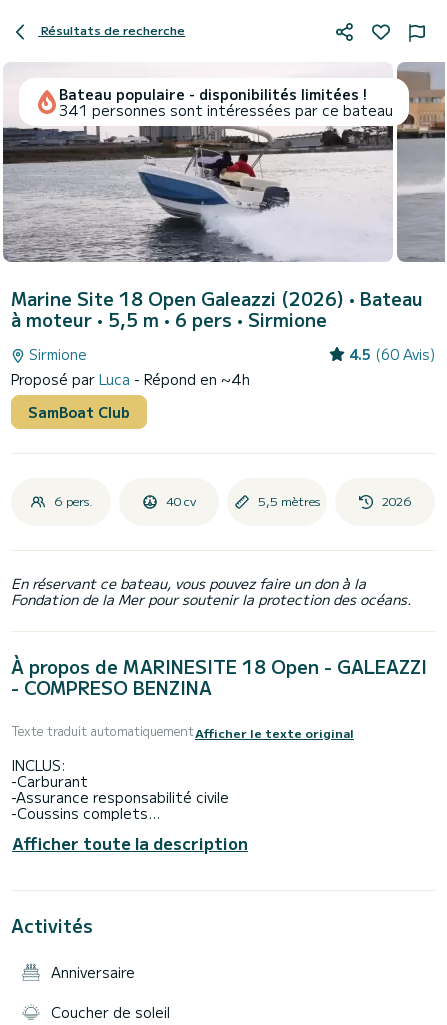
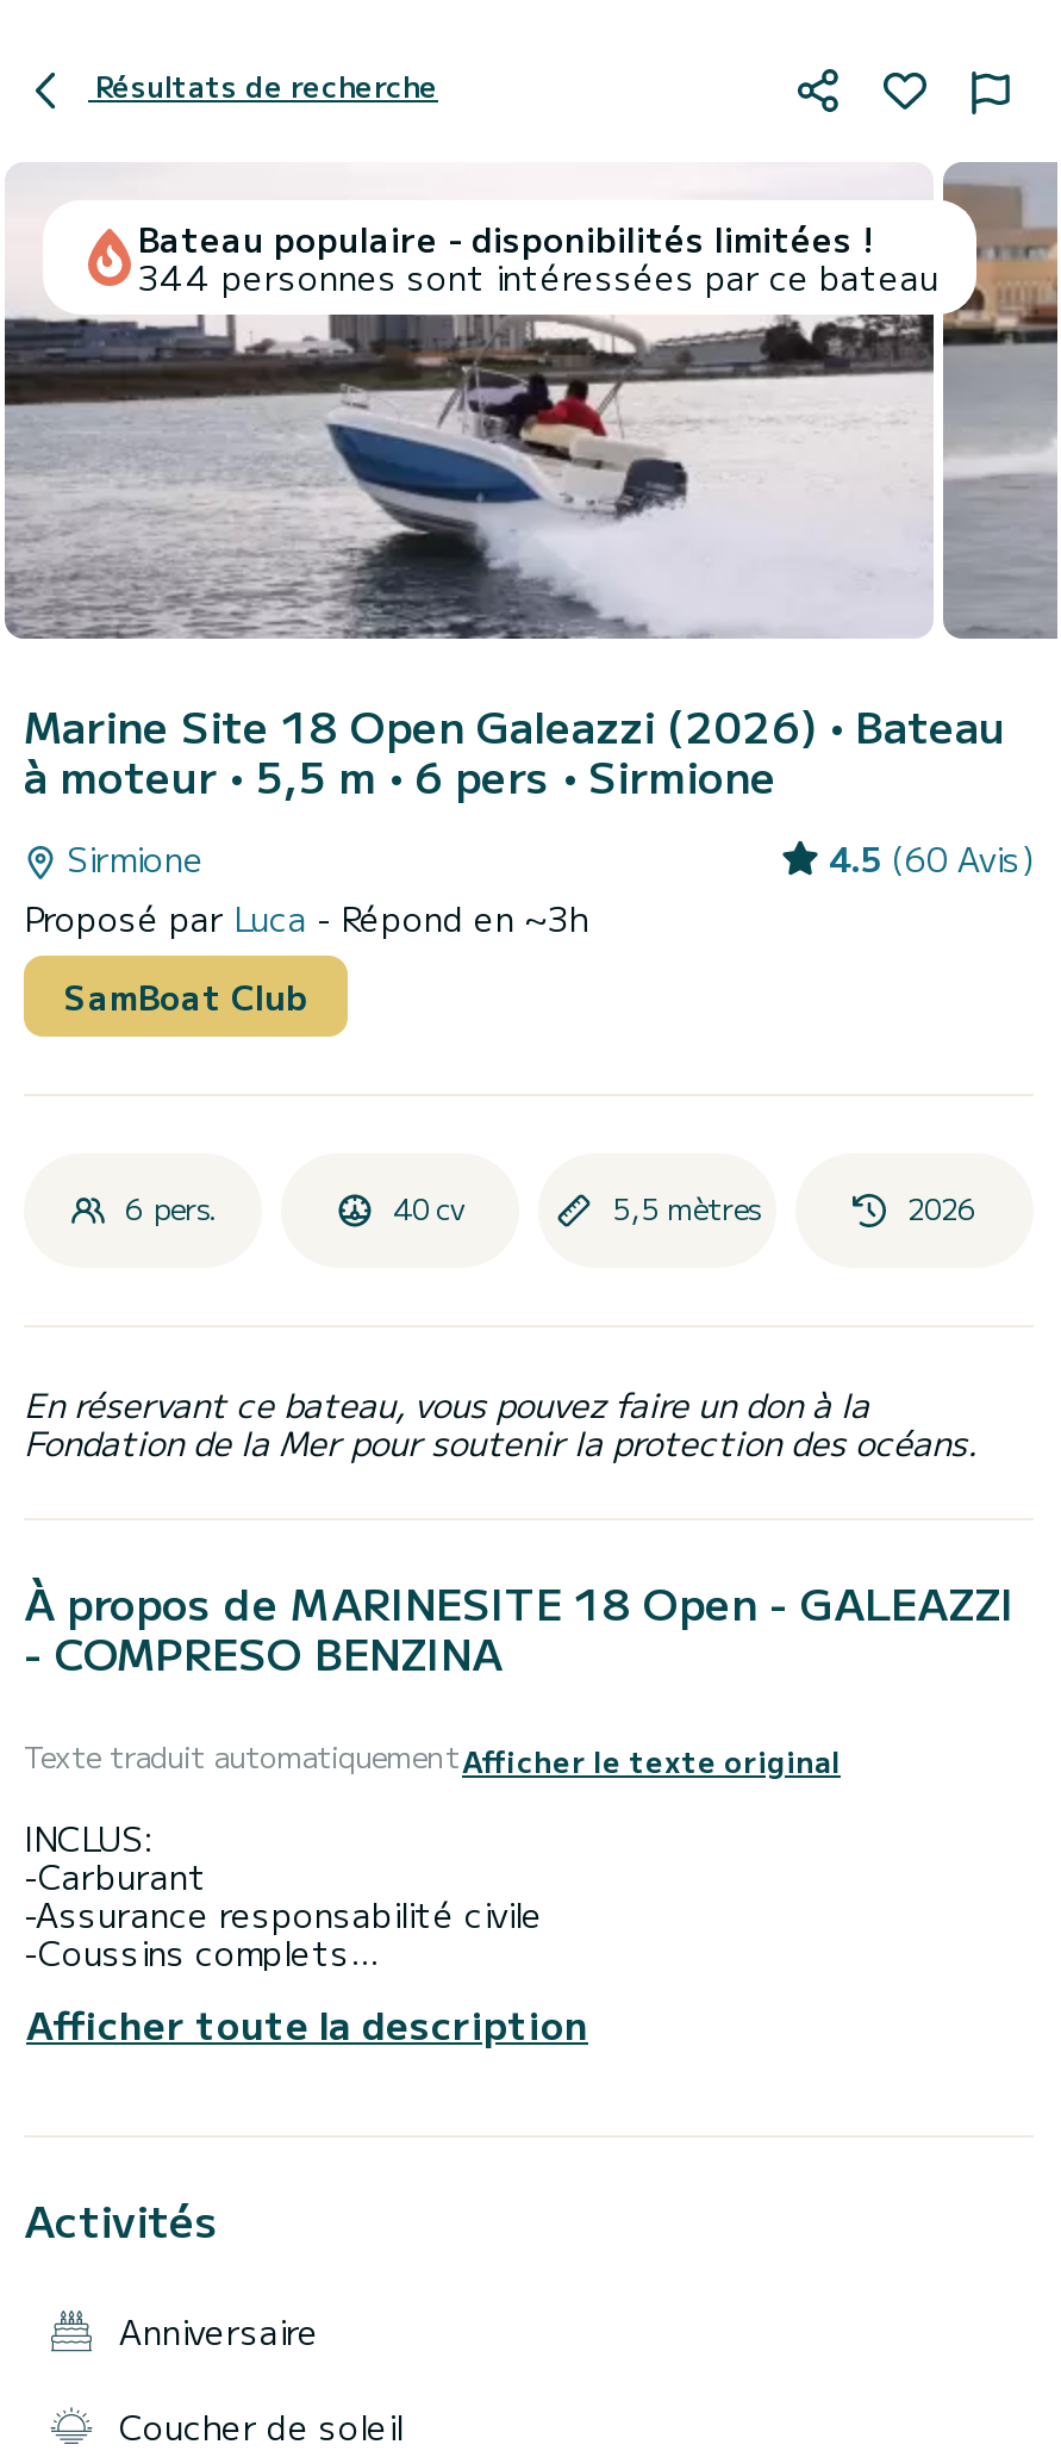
- 341 personnes sont intéressées par ce bateau
+ 344 personnes sont intéressées par ce bateau

- Proposé par Luca - Répond en ~4h
+ Proposé par Luca - Répond en ~3h
